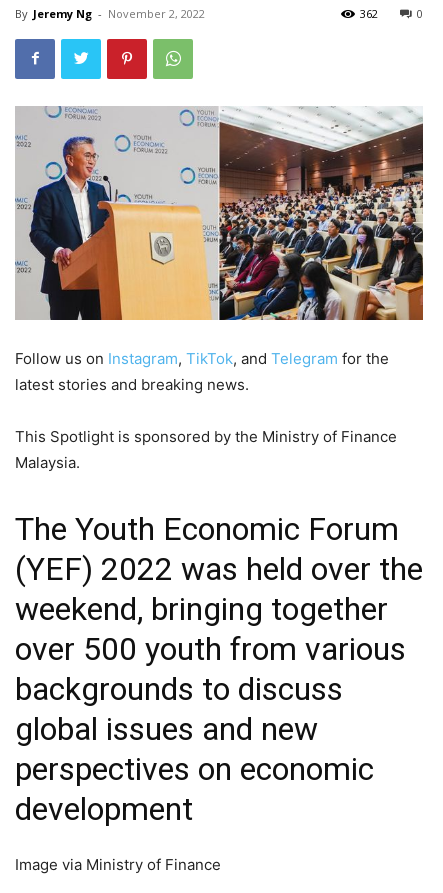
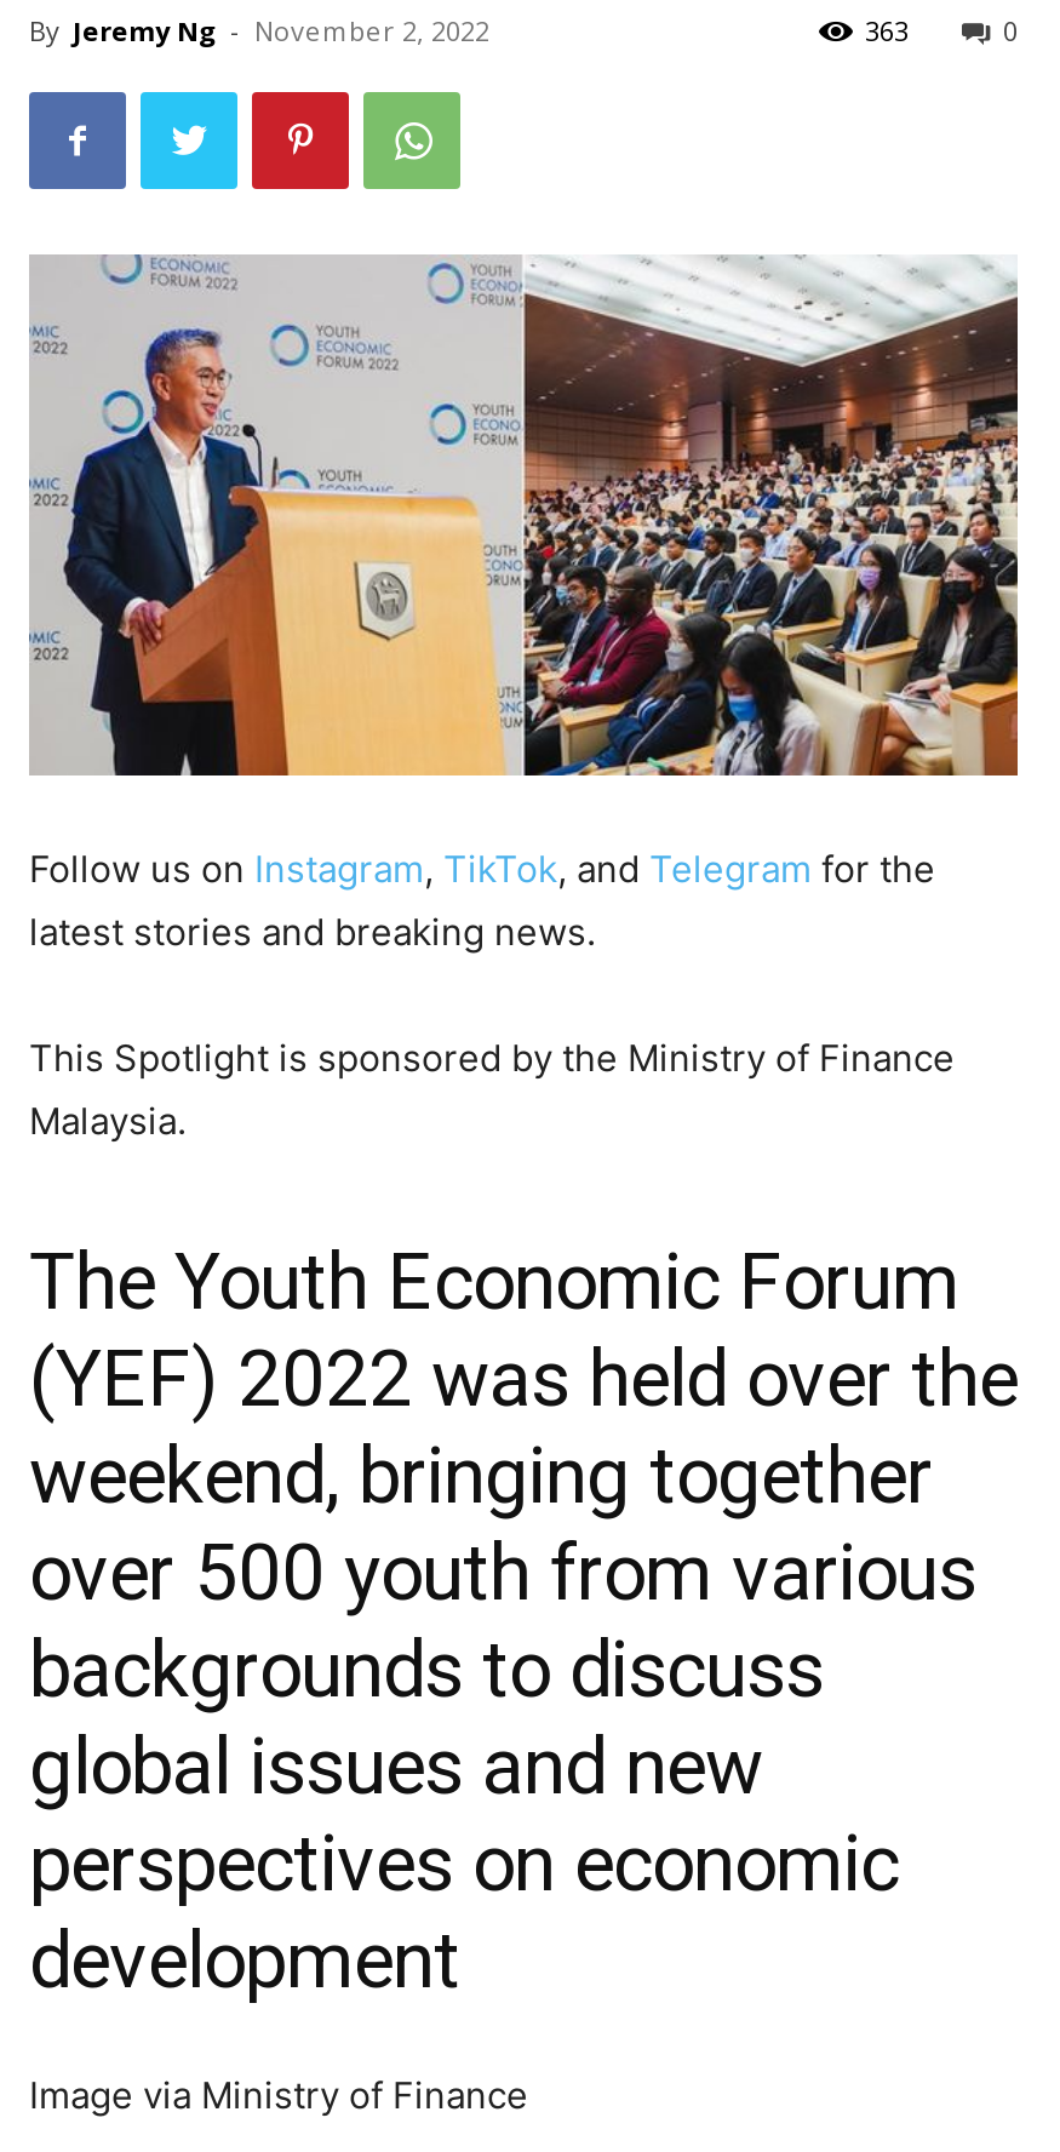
- 362
+ 363
